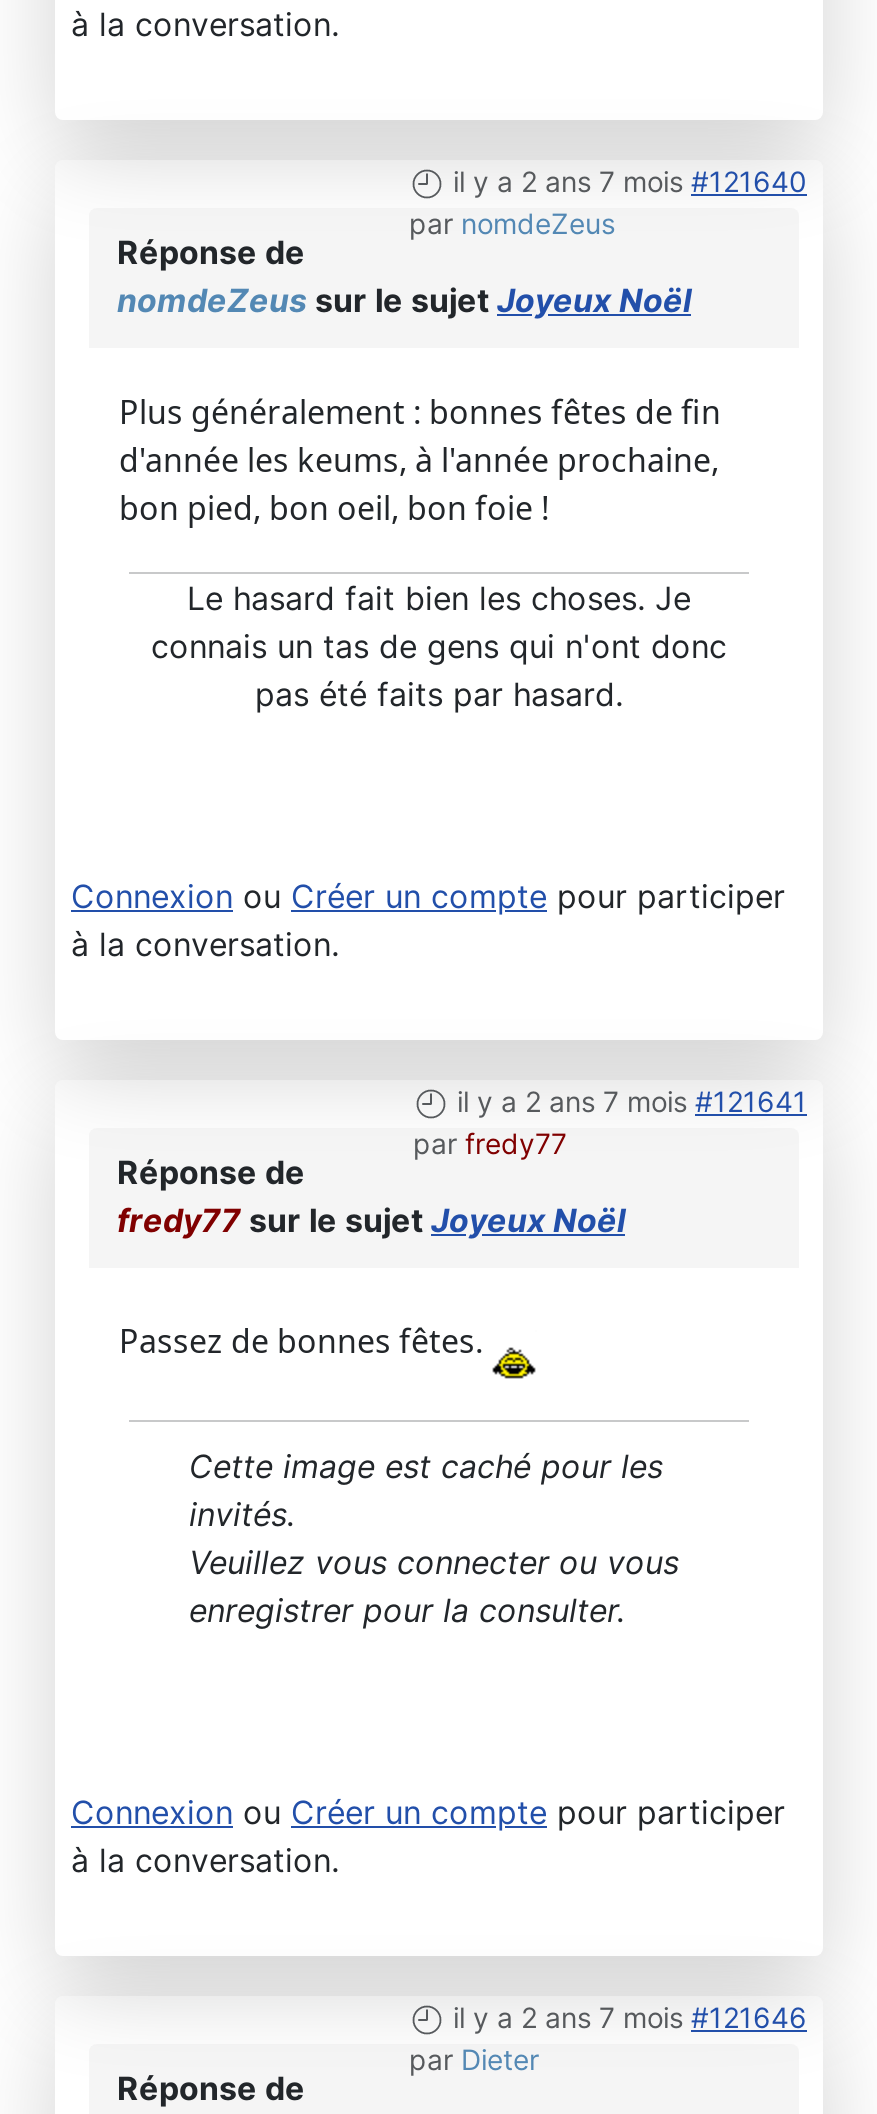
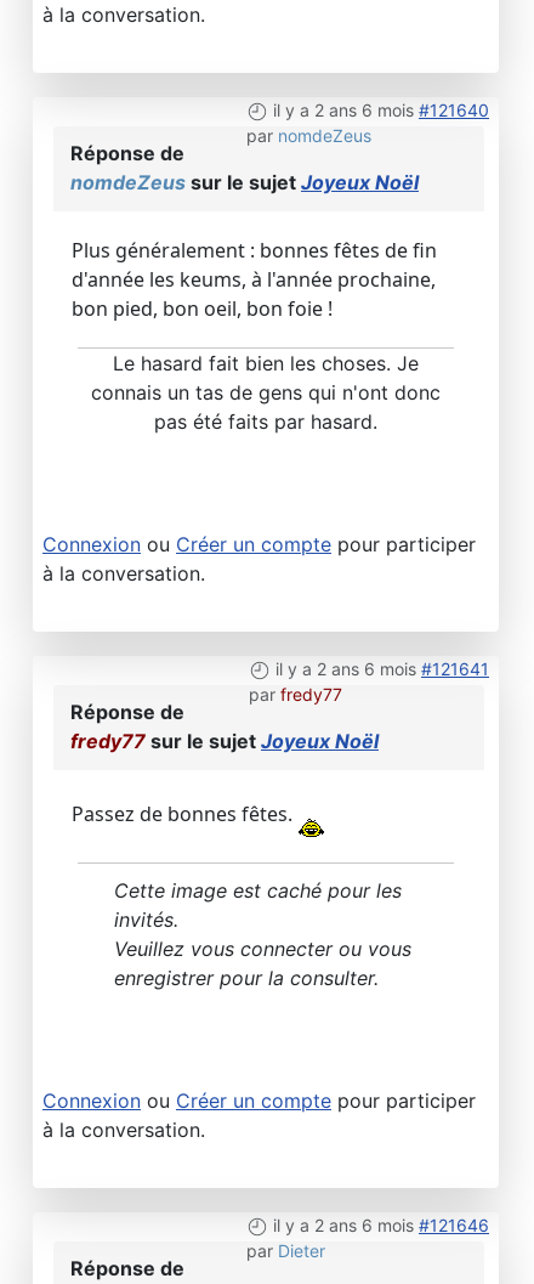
- il y a 2 ans 7 mois #121640
+ il y a 2 ans 6 mois #121640

- il y a 2 ans 7 mois #121641
+ il y a 2 ans 6 mois #121641

- il y a 2 ans 7 mois #121646
+ il y a 2 ans 6 mois #121646
